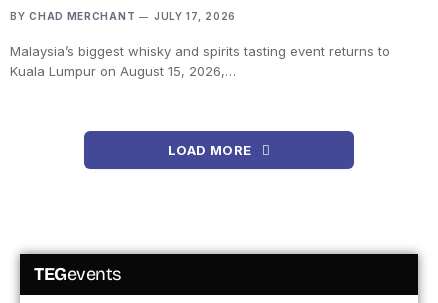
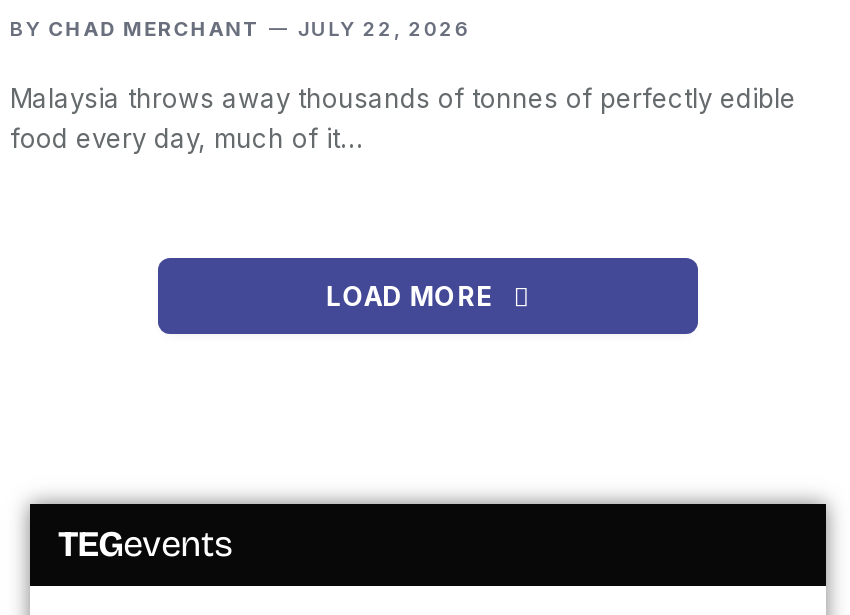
- BY CHAD MERCHANT JULY 17, 2026
+ BY CHAD MERCHANT JULY 22, 2026

- Malaysia’s biggest whisky and spirits tasting event returns to
- Kuala Lumpur on August 15, 2026,…
+ Malaysia throws away thousands of tonnes of perfectly edible
+ food every day, much of it…
